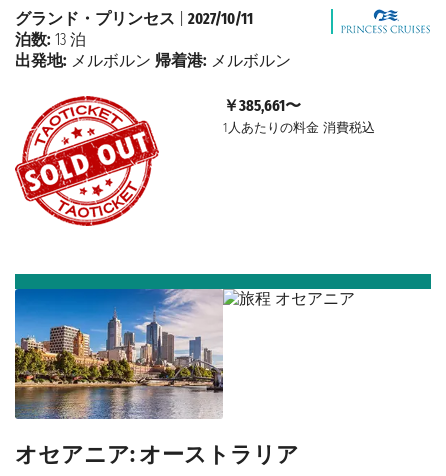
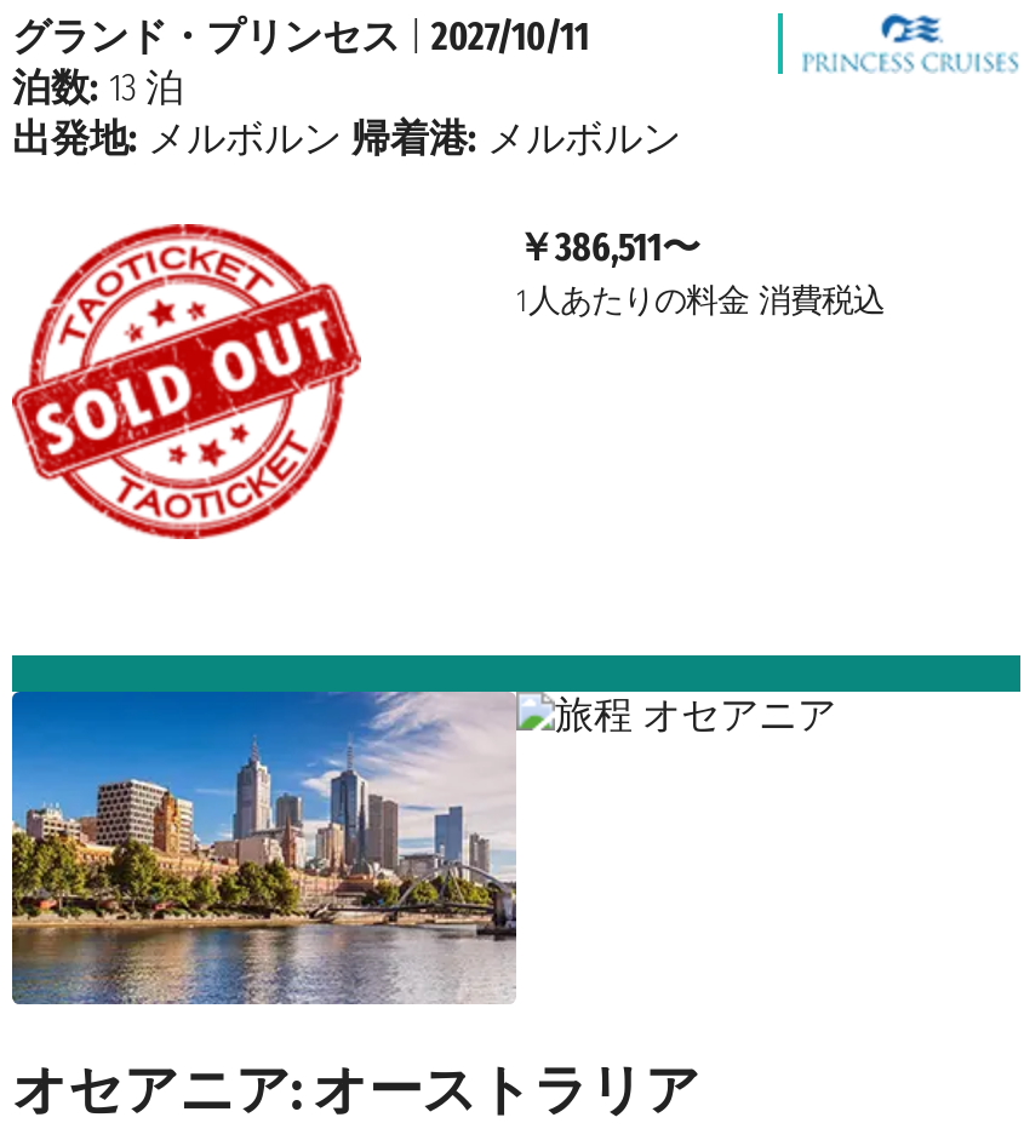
- ￥385,661〜
+ ￥386,511〜
